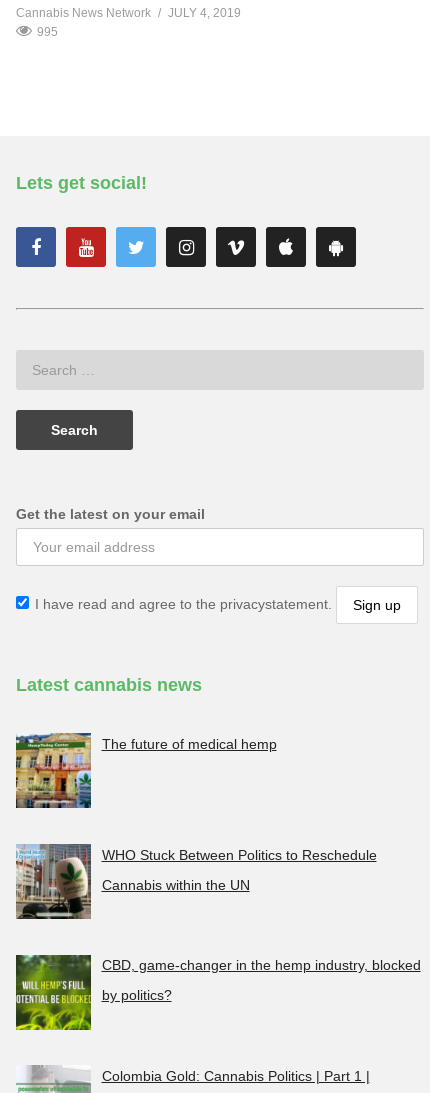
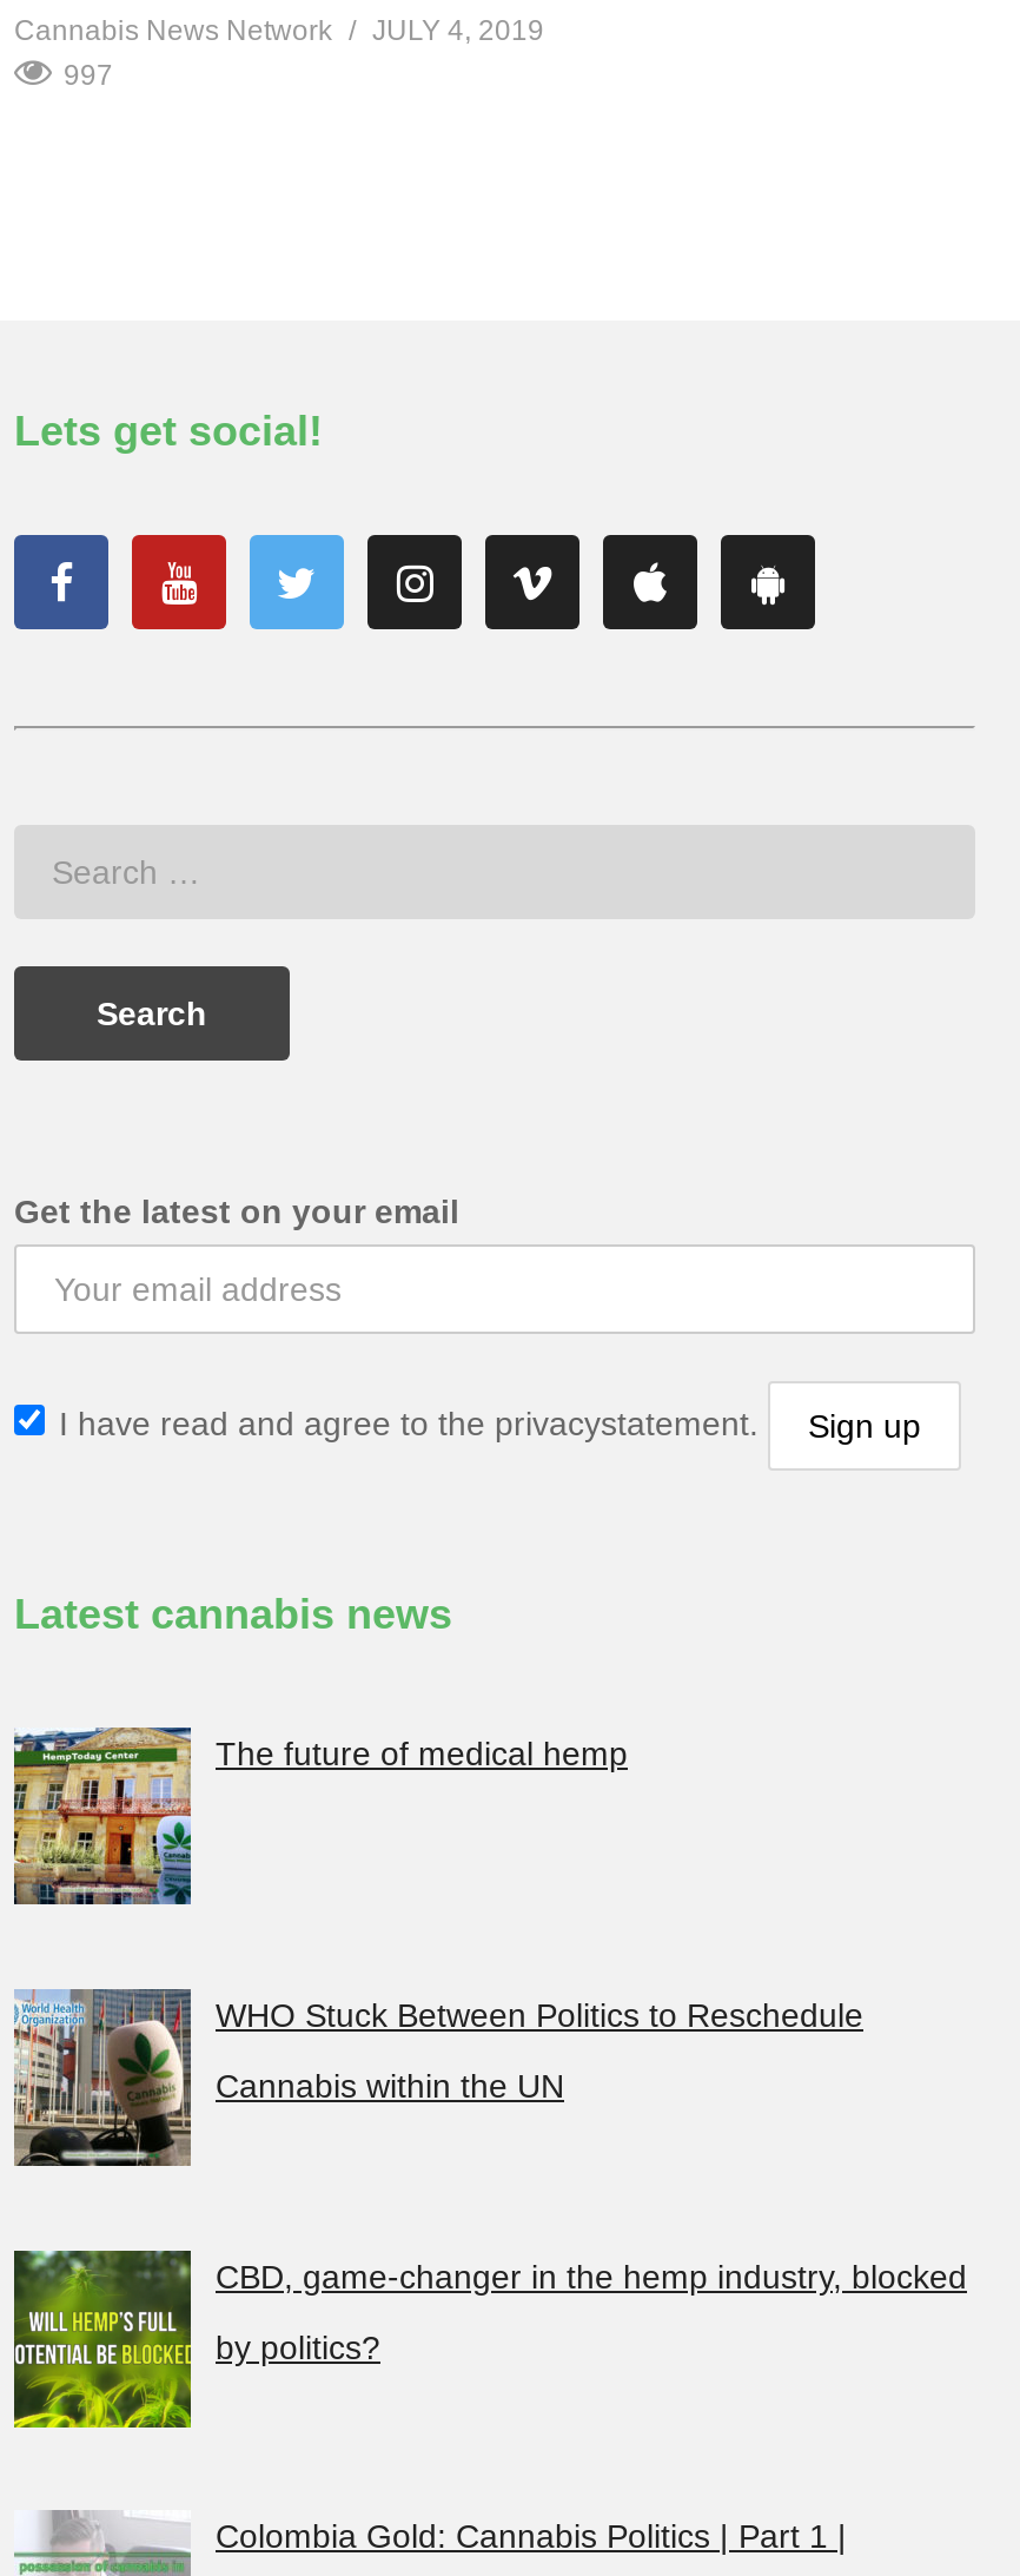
- 995
+ 997
